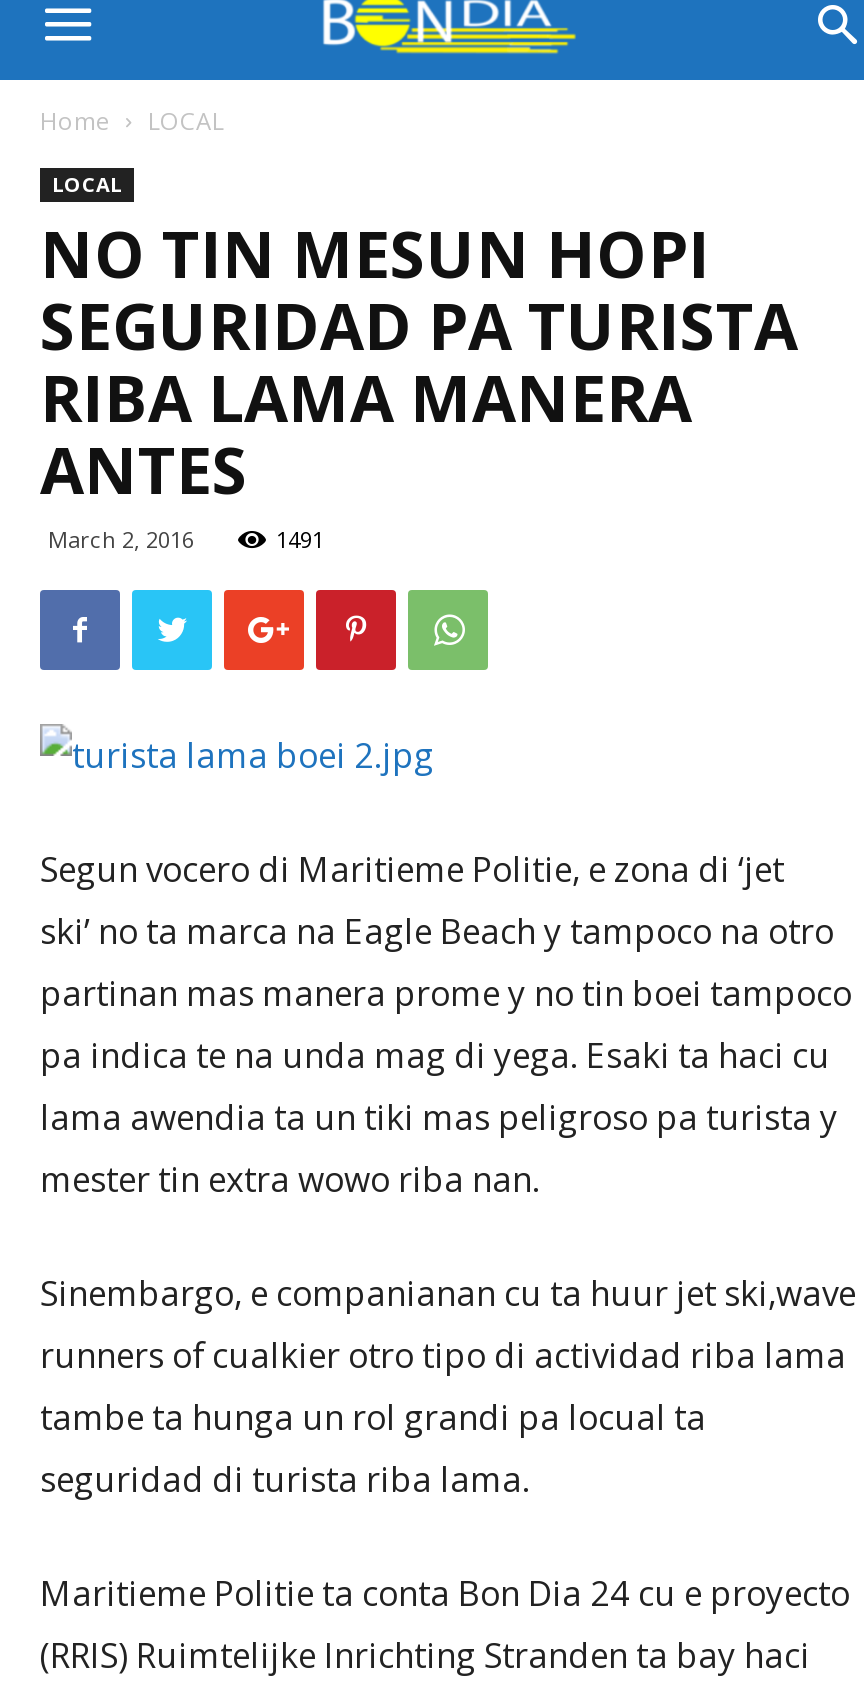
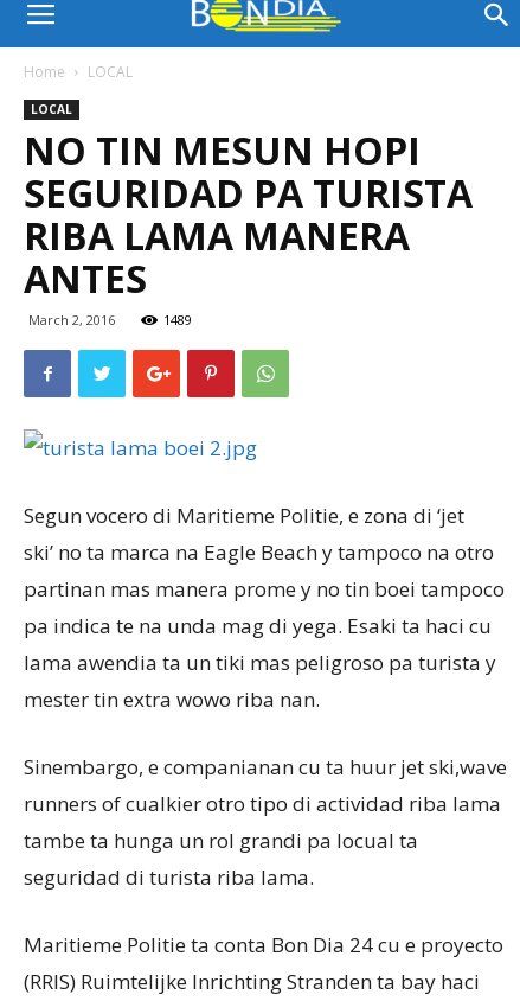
- 1491
+ 1489
